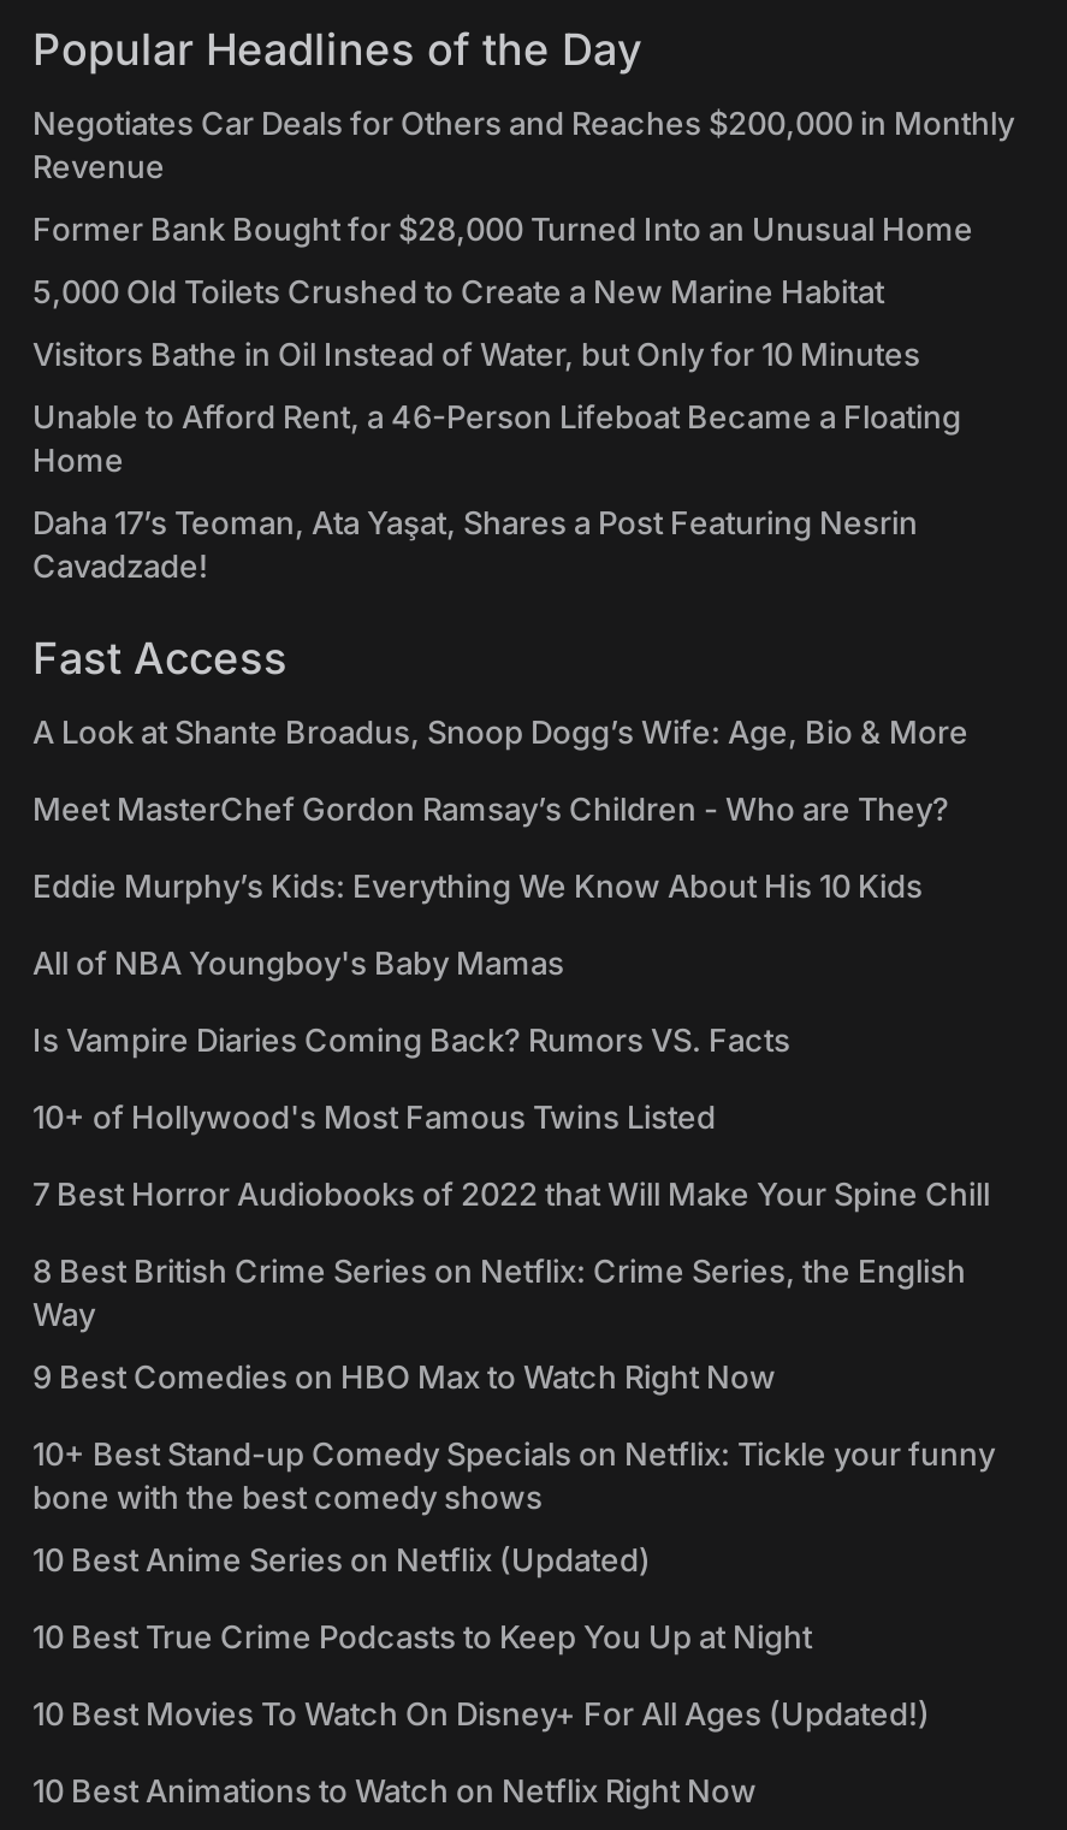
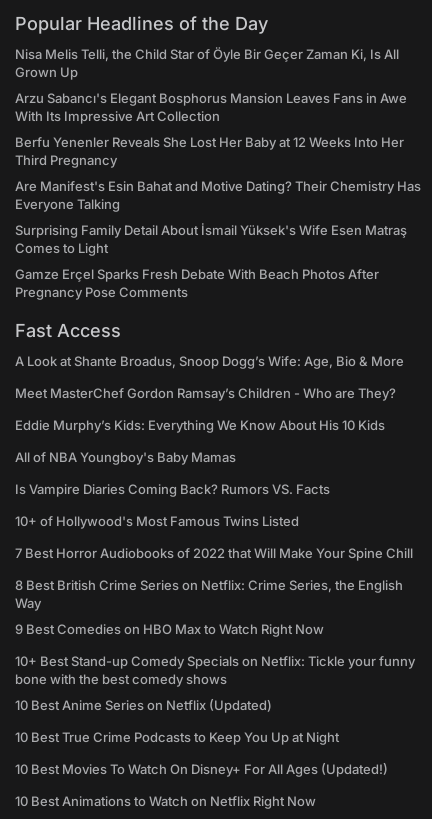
- Negotiates Car Deals for Others and Reaches $200,000 in Monthly
- Revenue
+ Nisa Melis Telli, the Child Star of Öyle Bir Geçer Zaman Ki, Is All
+ Grown Up

- Former Bank Bought for $28,000 Turned Into an Unusual Home
+ Arzu Sabancı's Elegant Bosphorus Mansion Leaves Fans in Awe
+ With Its Impressive Art Collection

- 5,000 Old Toilets Crushed to Create a New Marine Habitat
+ Berfu Yenenler Reveals She Lost Her Baby at 12 Weeks Into Her
+ Third Pregnancy

- Visitors Bathe in Oil Instead of Water, but Only for 10 Minutes
+ Are Manifest's Esin Bahat and Motive Dating? Their Chemistry Has
+ Everyone Talking

- Unable to Afford Rent, a 46-Person Lifeboat Became a Floating
- Home
+ Surprising Family Detail About İsmail Yüksek's Wife Esen Matraş
+ Comes to Light

- Daha 17’s Teoman, Ata Yaşat, Shares a Post Featuring Nesrin
- Cavadzade!
+ Gamze Erçel Sparks Fresh Debate With Beach Photos After
+ Pregnancy Pose Comments
